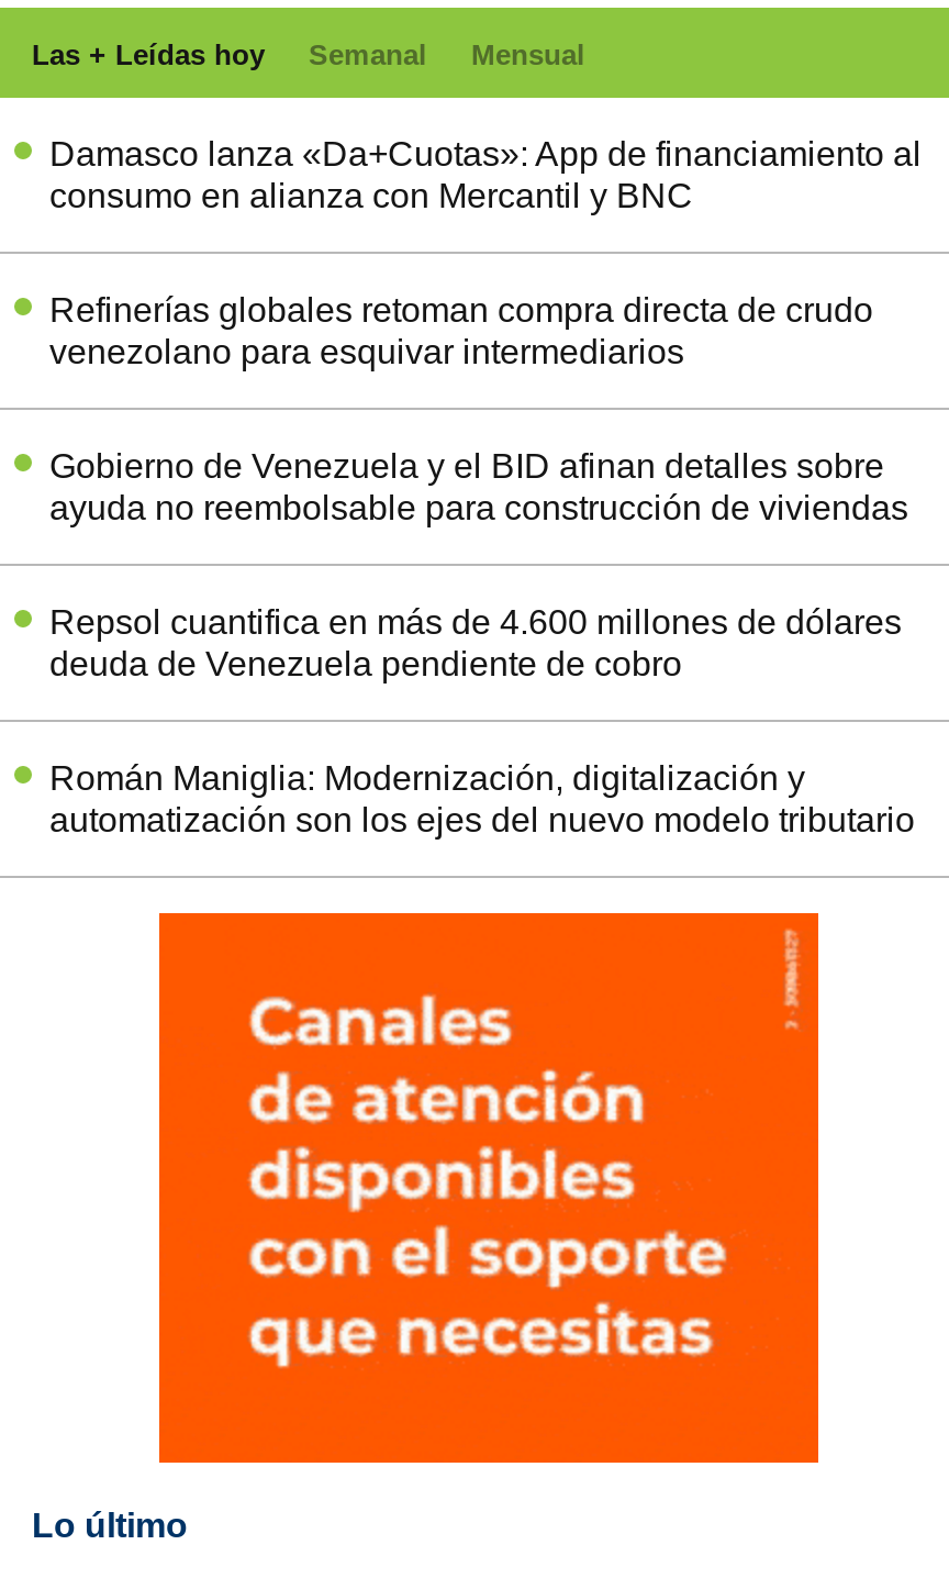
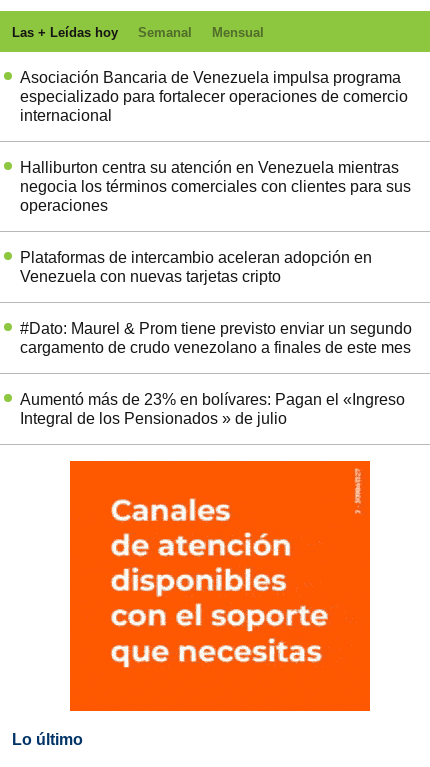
- Damasco lanza «Da+Cuotas»: App de financiamiento al
- consumo en alianza con Mercantil y BNC
+ Asociación Bancaria de Venezuela impulsa programa
+ especializado para fortalecer operaciones de comercio
+ internacional

- Refinerías globales retoman compra directa de crudo
- venezolano para esquivar intermediarios
+ Halliburton centra su atención en Venezuela mientras
+ negocia los términos comerciales con clientes para sus
+ operaciones

- Gobierno de Venezuela y el BID afinan detalles sobre
- ayuda no reembolsable para construcción de viviendas
+ Plataformas de intercambio aceleran adopción en
+ Venezuela con nuevas tarjetas cripto

- Repsol cuantifica en más de 4.600 millones de dólares
- deuda de Venezuela pendiente de cobro
+ #Dato: Maurel & Prom tiene previsto enviar un segundo
+ cargamento de crudo venezolano a finales de este mes

- Román Maniglia: Modernización, digitalización y
- automatización son los ejes del nuevo modelo tributario
+ Aumentó más de 23% en bolívares: Pagan el «Ingreso
+ Integral de los Pensionados » de julio
